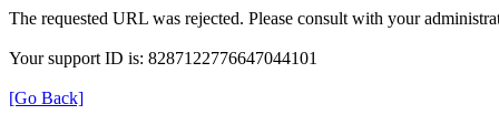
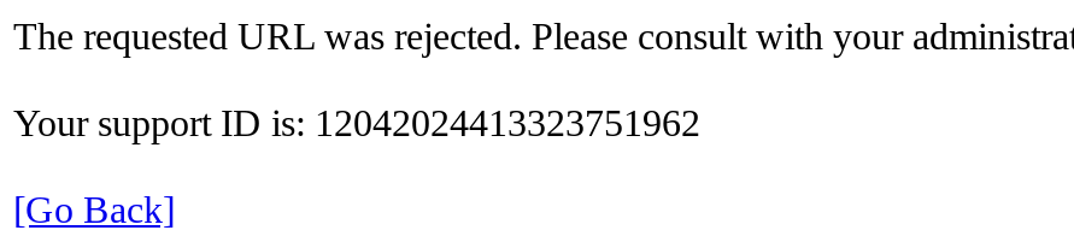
- Your support ID is: 8287122776647044101
+ Your support ID is: 12042024413323751962
